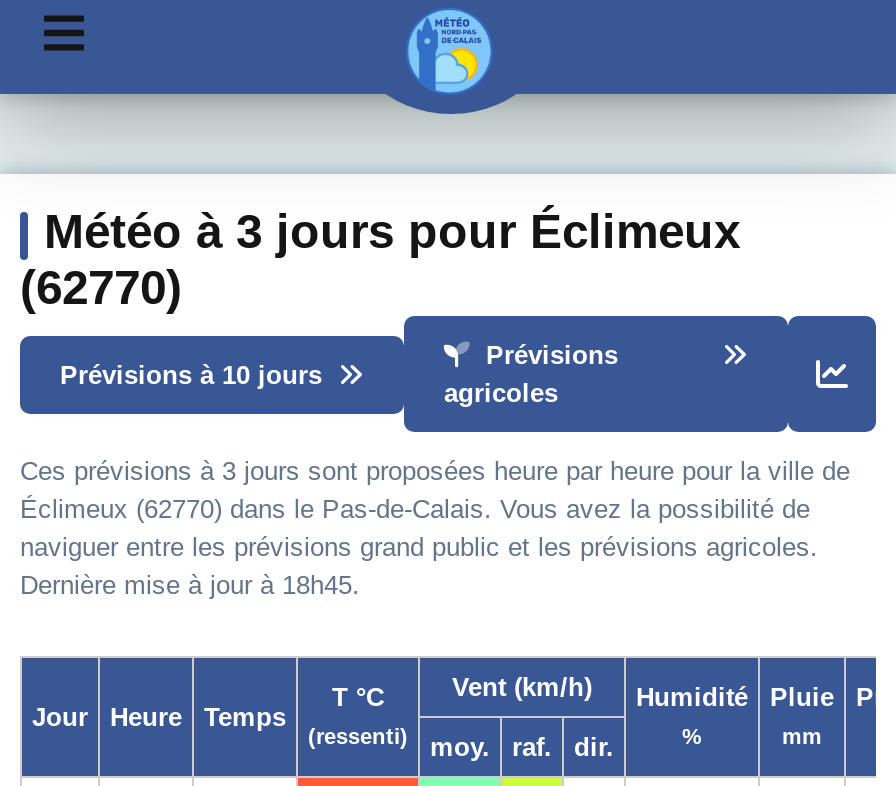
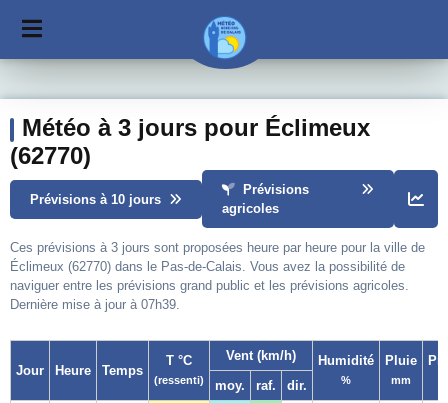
- Dernière mise à jour à 18h45.
+ Dernière mise à jour à 07h39.
